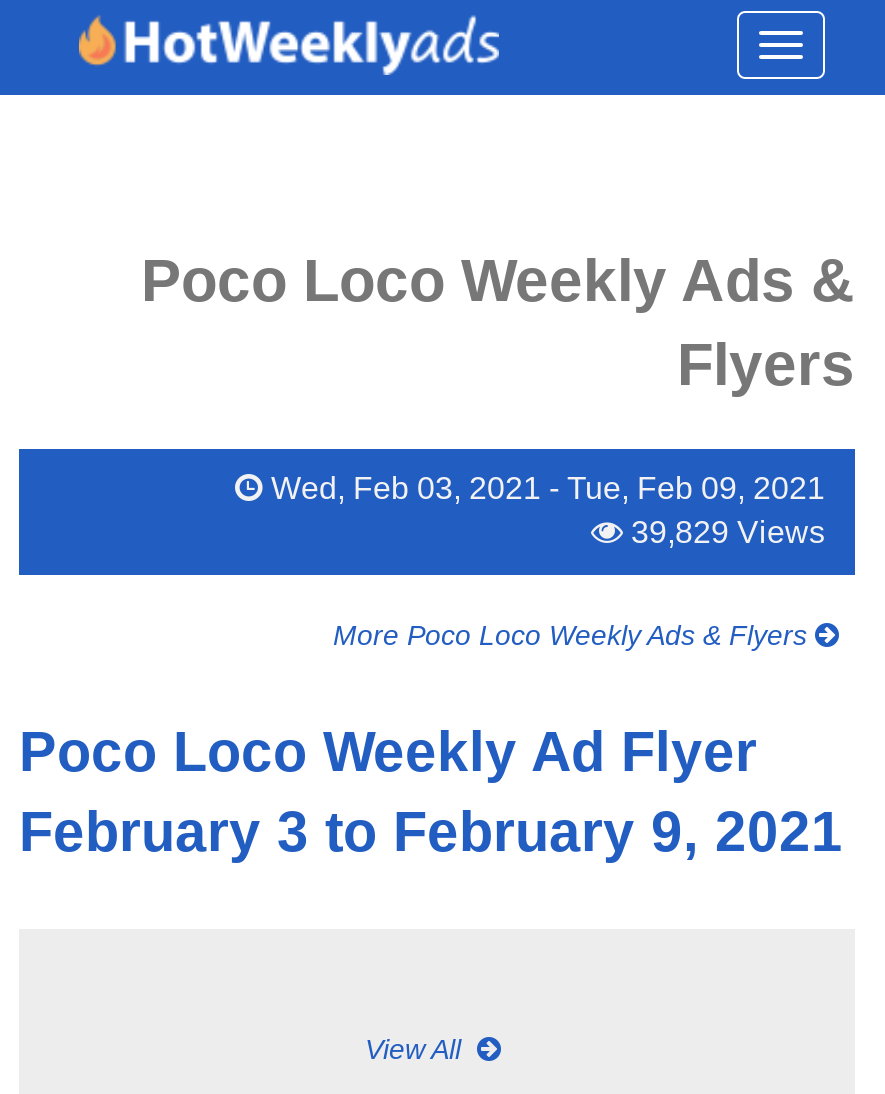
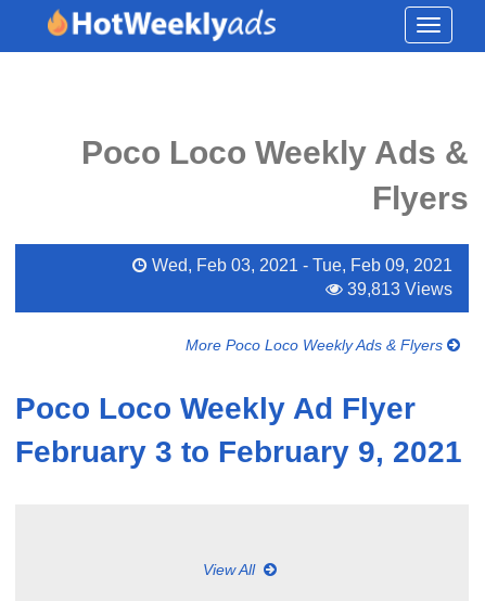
- 39,829 Views
+ 39,813 Views
